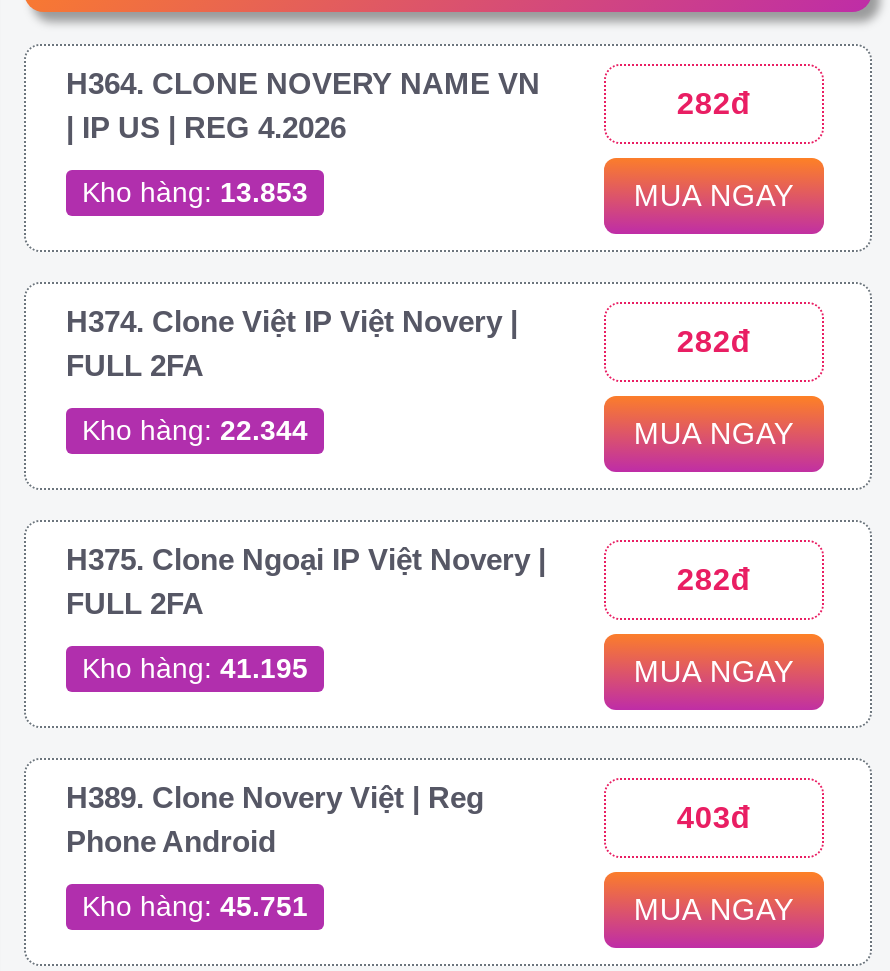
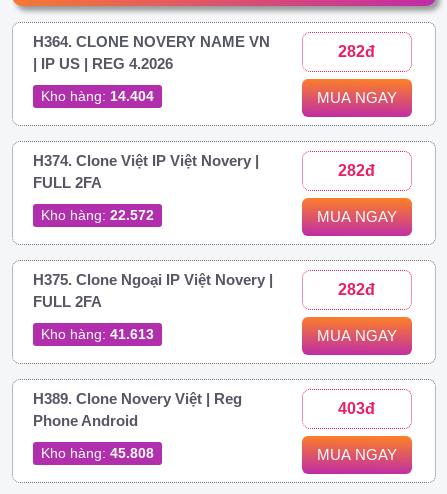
- Kho hàng: 13.853
+ Kho hàng: 14.404

- Kho hàng: 22.344
+ Kho hàng: 22.572

- Kho hàng: 41.195
+ Kho hàng: 41.613

- Kho hàng: 45.751
+ Kho hàng: 45.808
